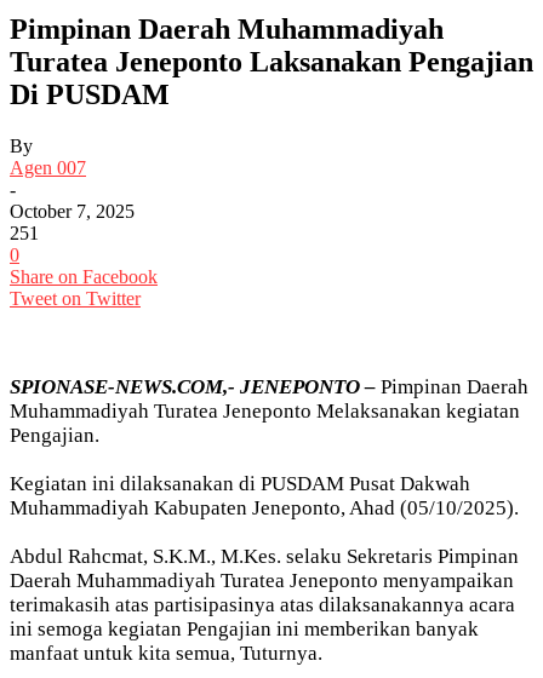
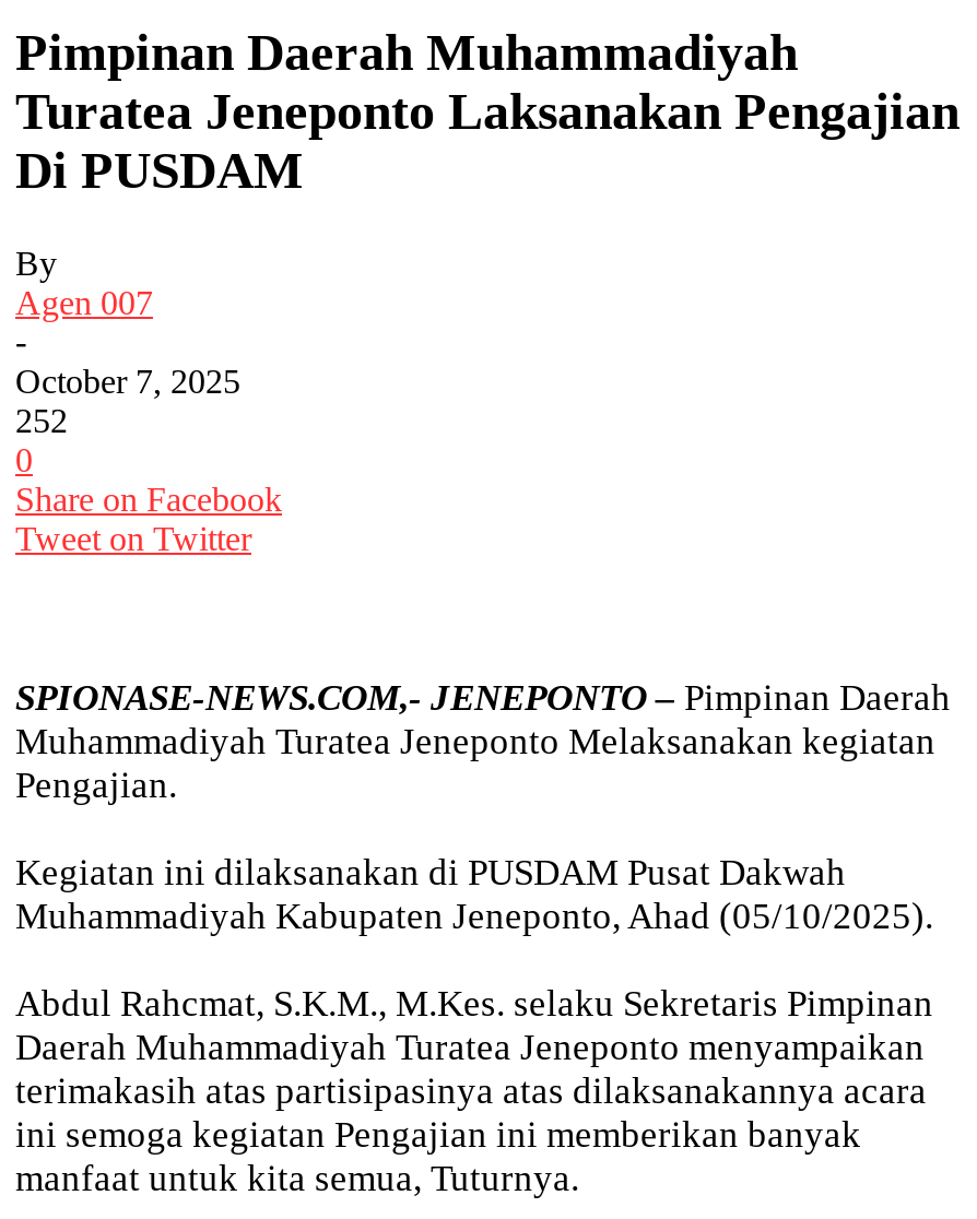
- 251
+ 252
